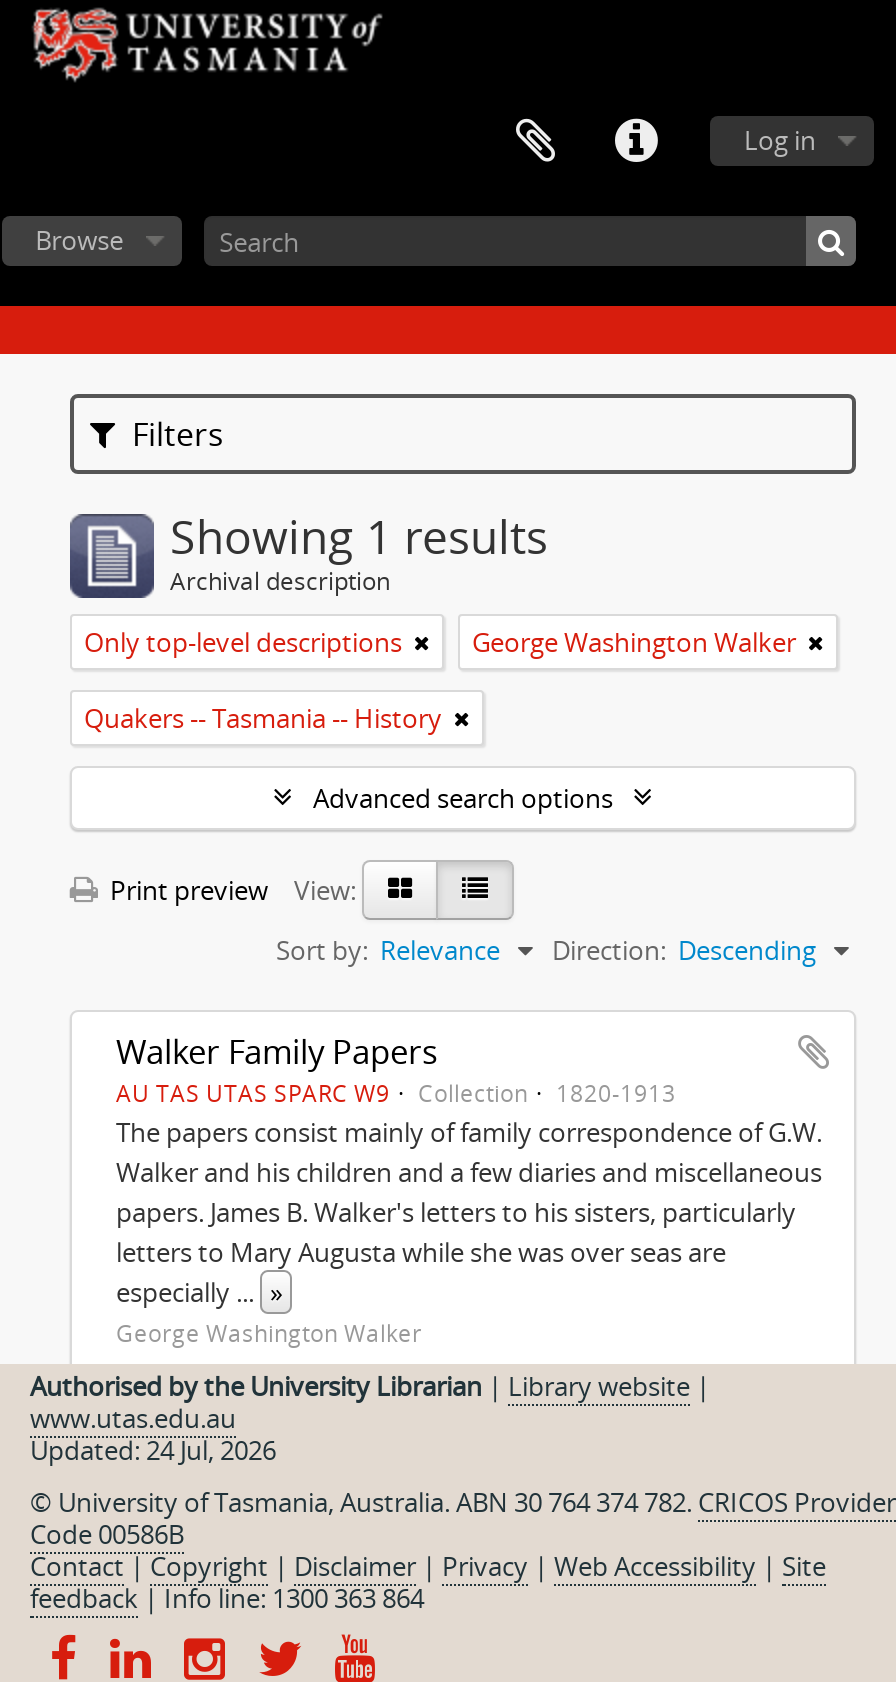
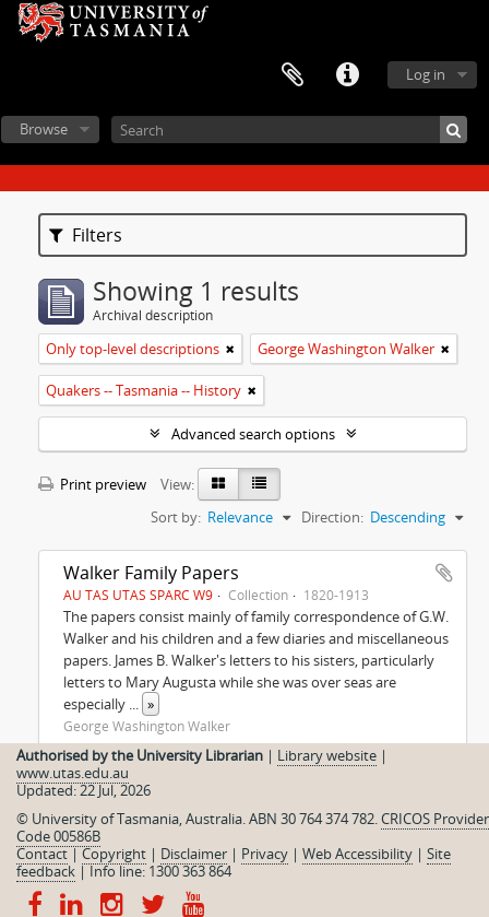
- Updated: 24 Jul, 2026
+ Updated: 22 Jul, 2026
